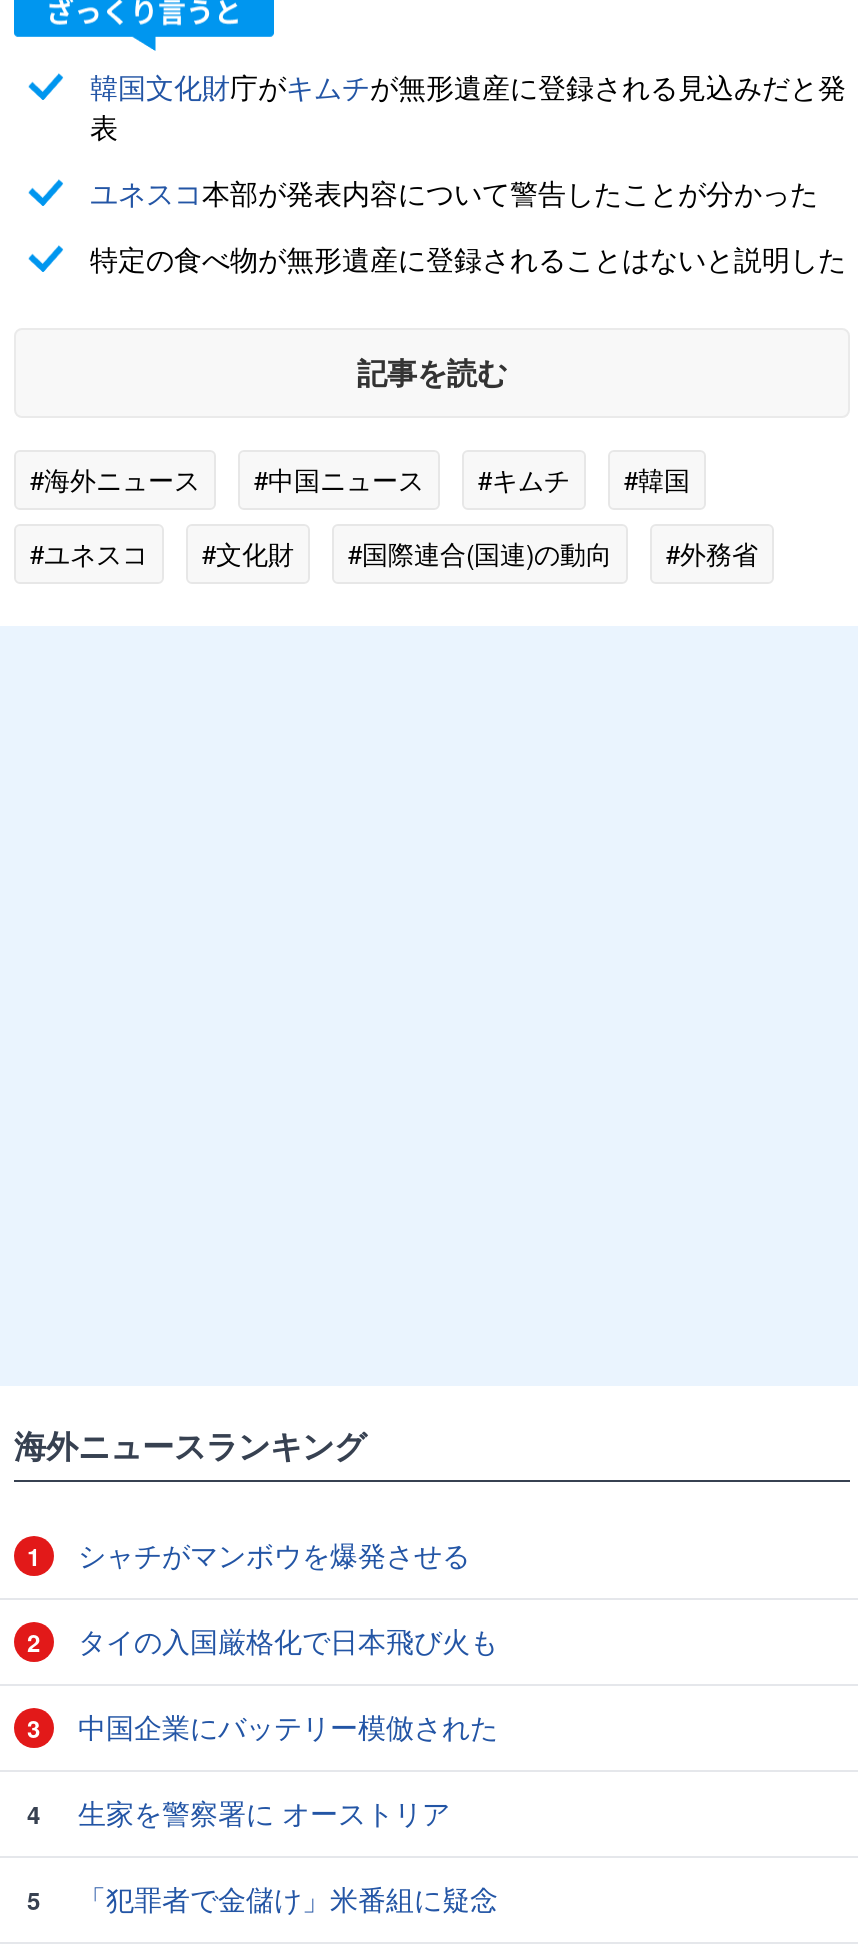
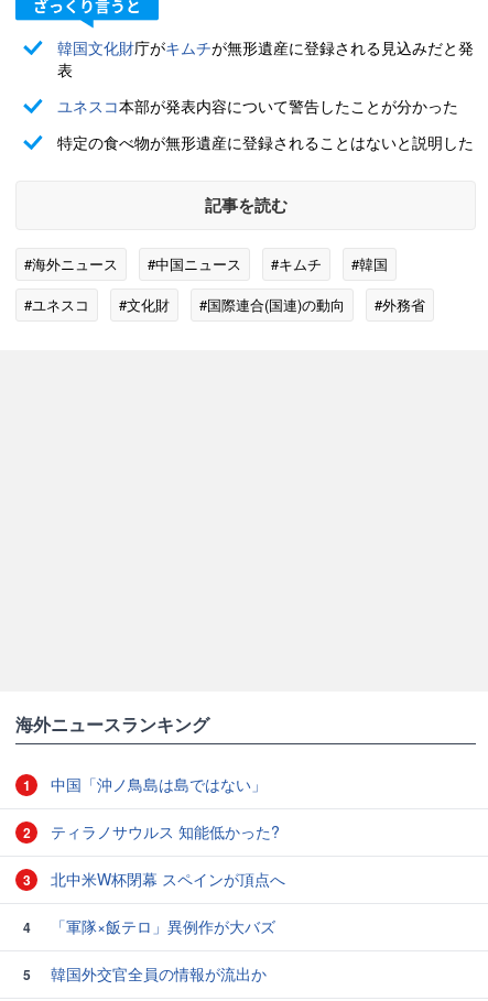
- シャチがマンボウを爆発させる
+ 中国「沖ノ鳥島は島ではない」

- タイの入国厳格化で日本飛び火も
+ ティラノサウルス 知能低かった?

- 中国企業にバッテリー模倣された
+ 北中米W杯閉幕 スペインが頂点へ

- 生家を警察署に オーストリア
+ 「軍隊×飯テロ」異例作が大バズ

- 「犯罪者で金儲け」米番組に疑念
+ 韓国外交官全員の情報が流出か
